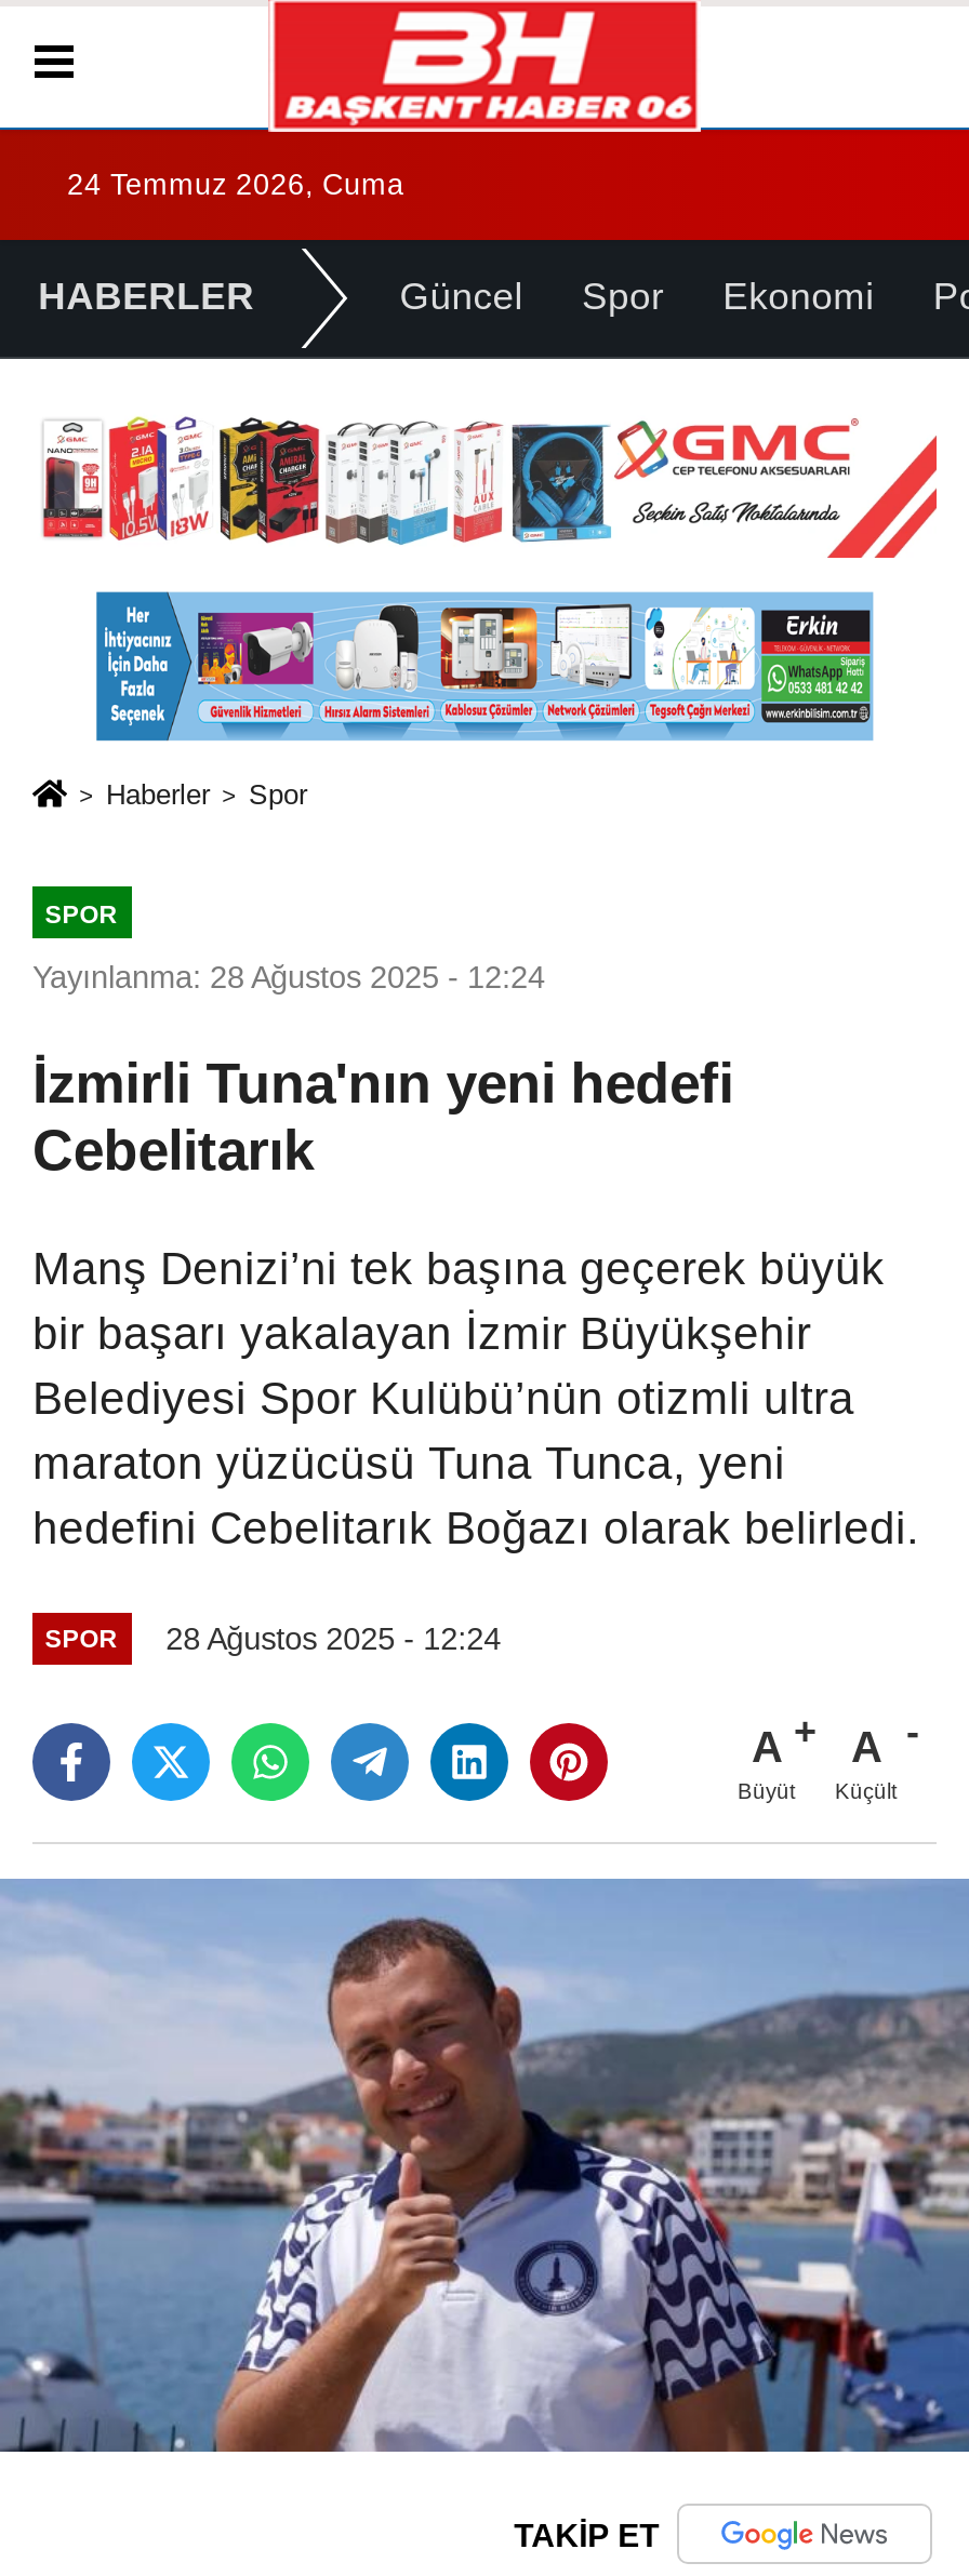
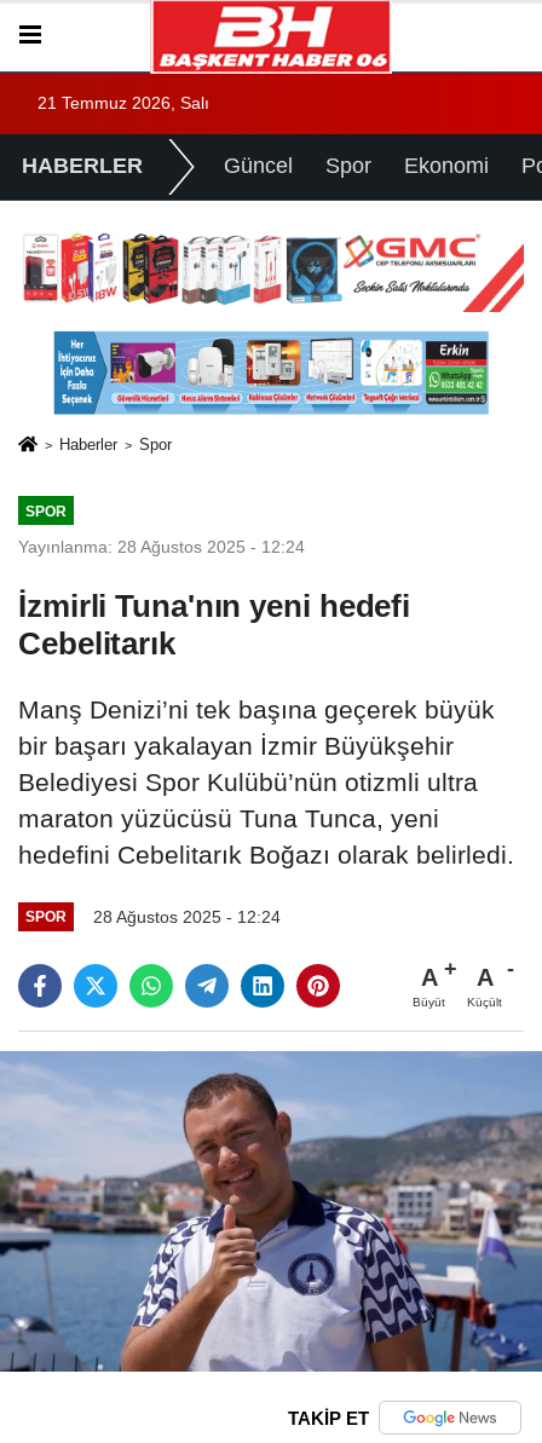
- 24 Temmuz 2026, Cuma
+ 21 Temmuz 2026, Salı
